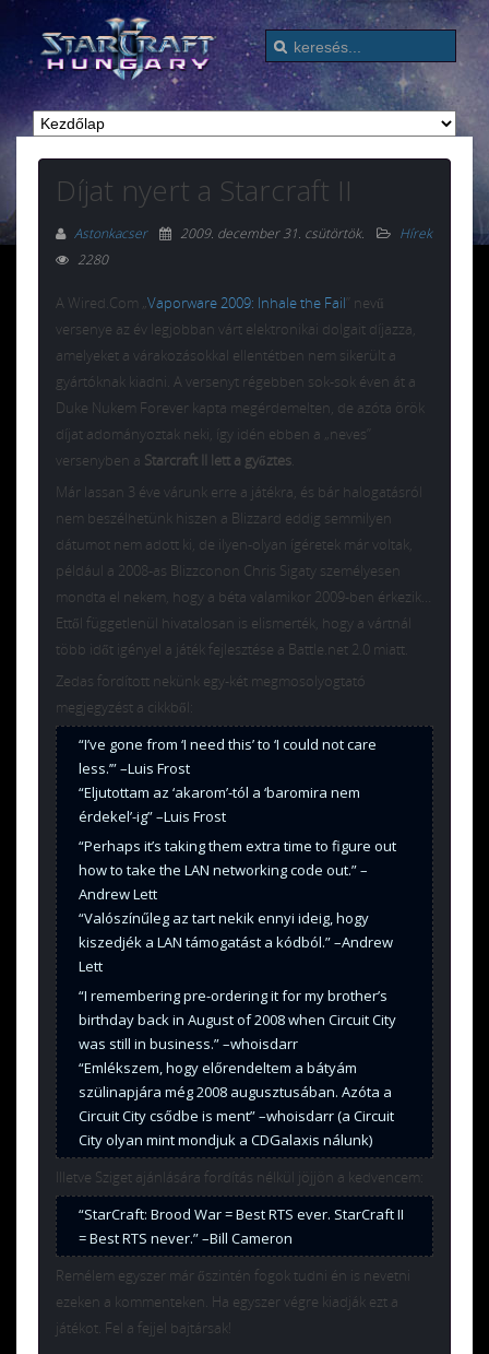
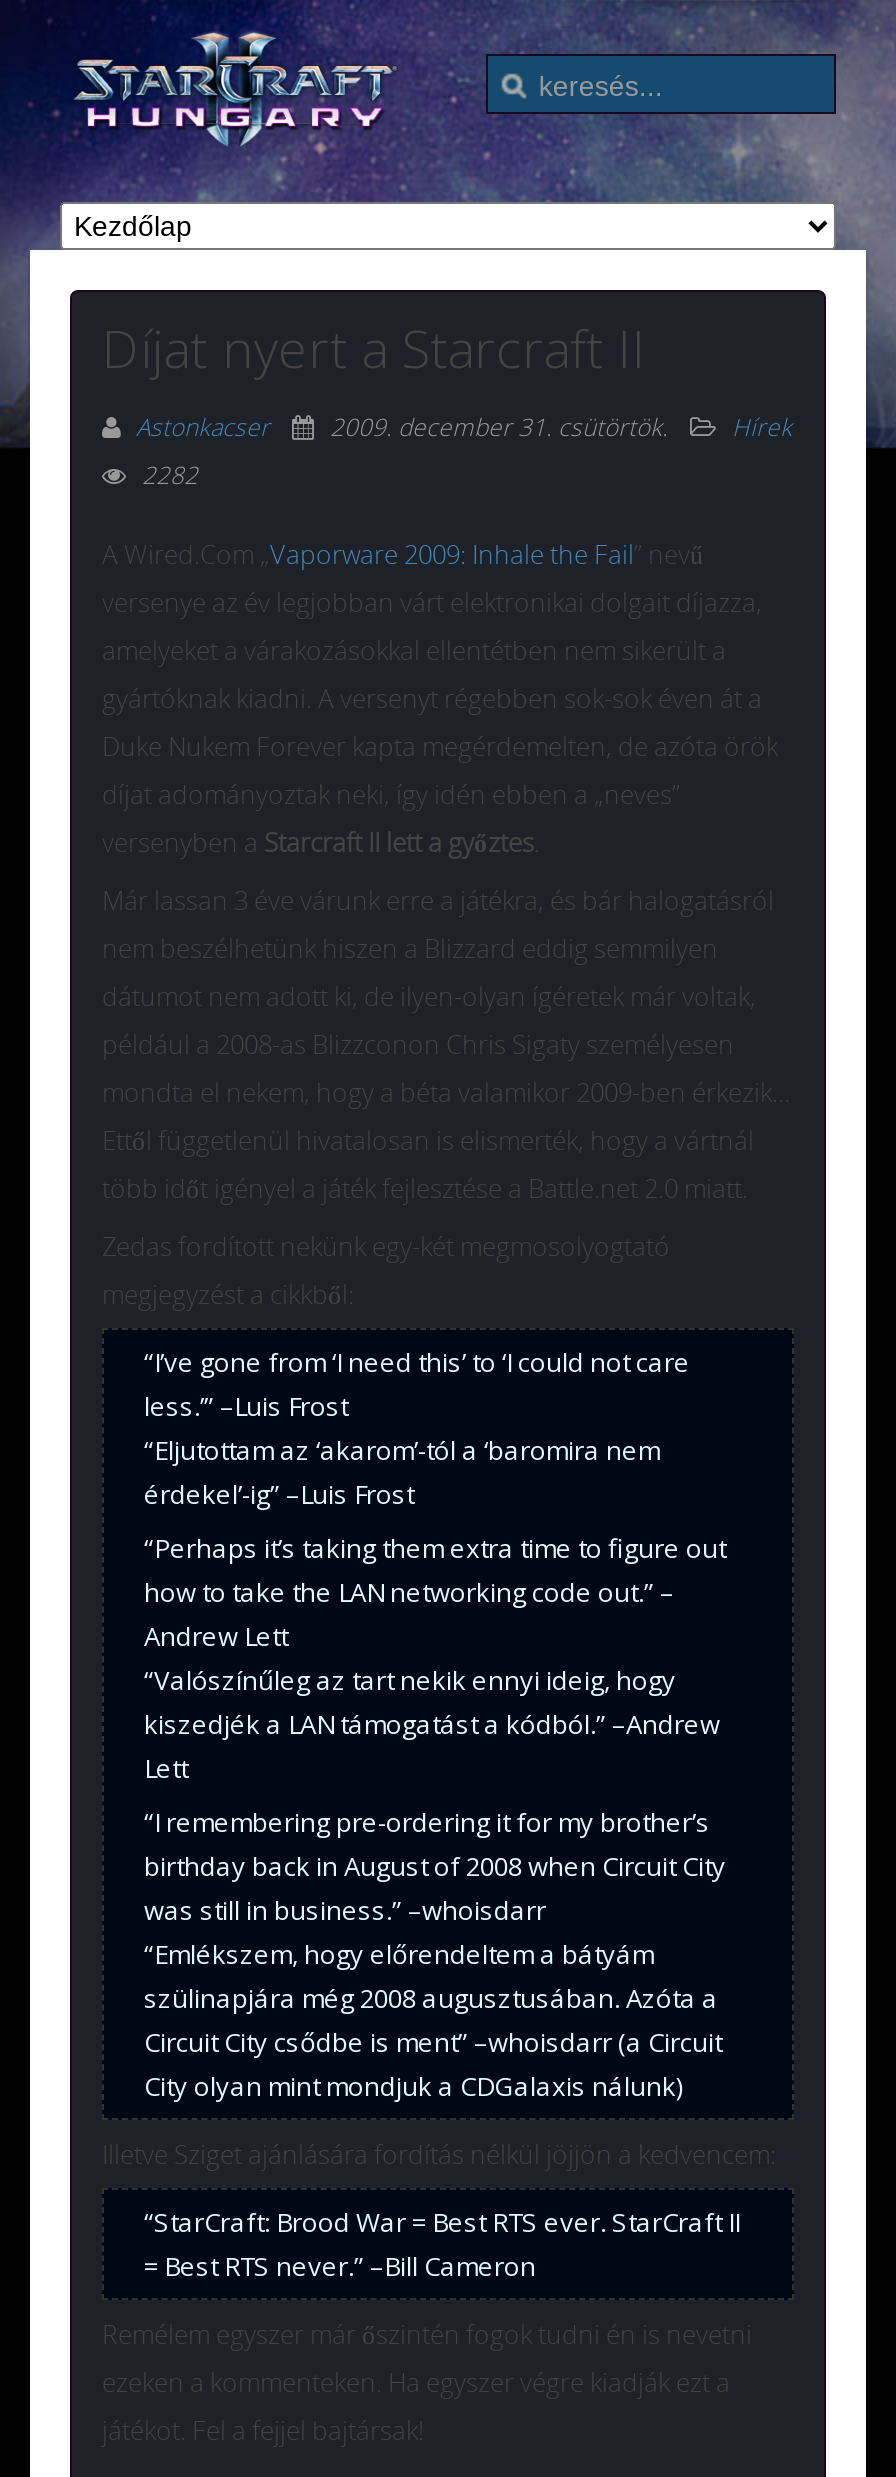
- 2280
+ 2282
